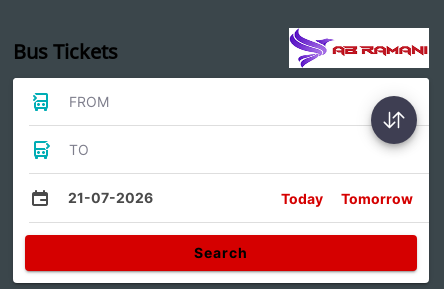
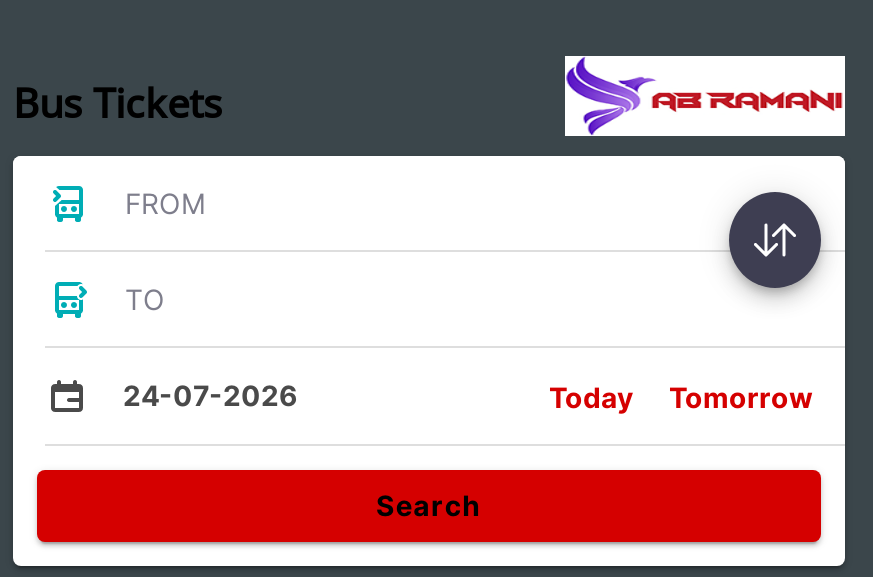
- 21-07-2026
+ 24-07-2026
